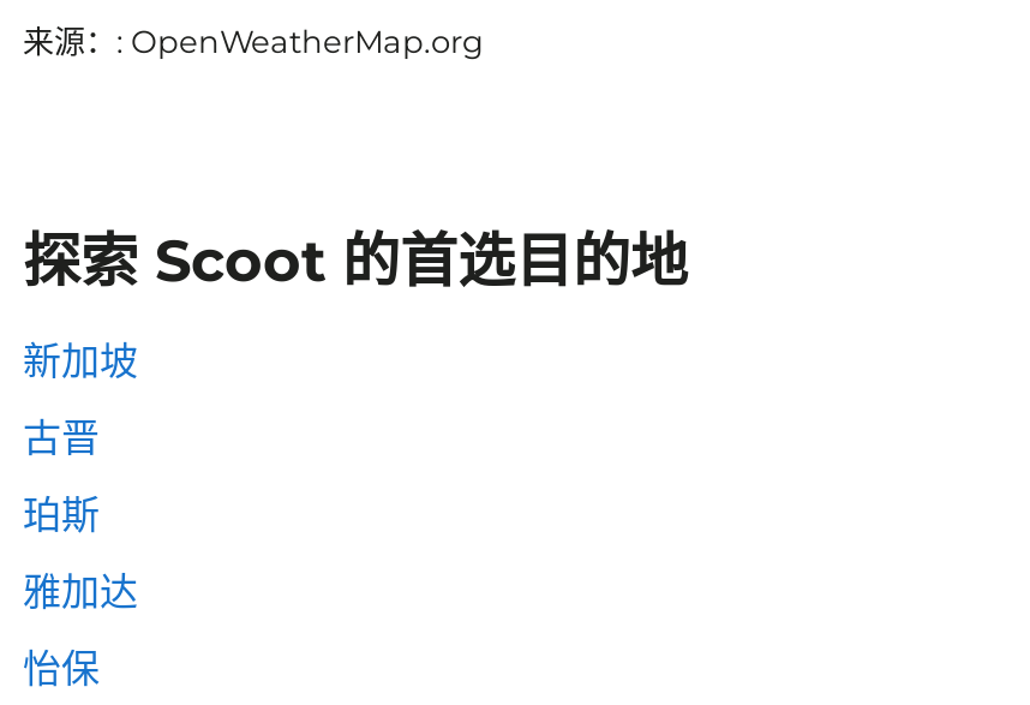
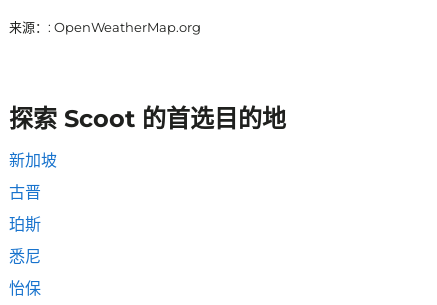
- 雅加达
+ 悉尼
